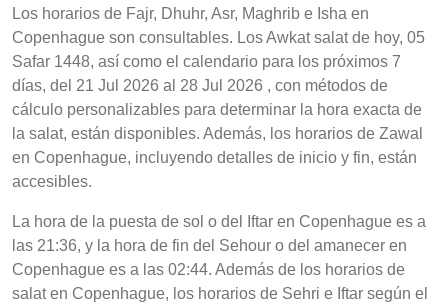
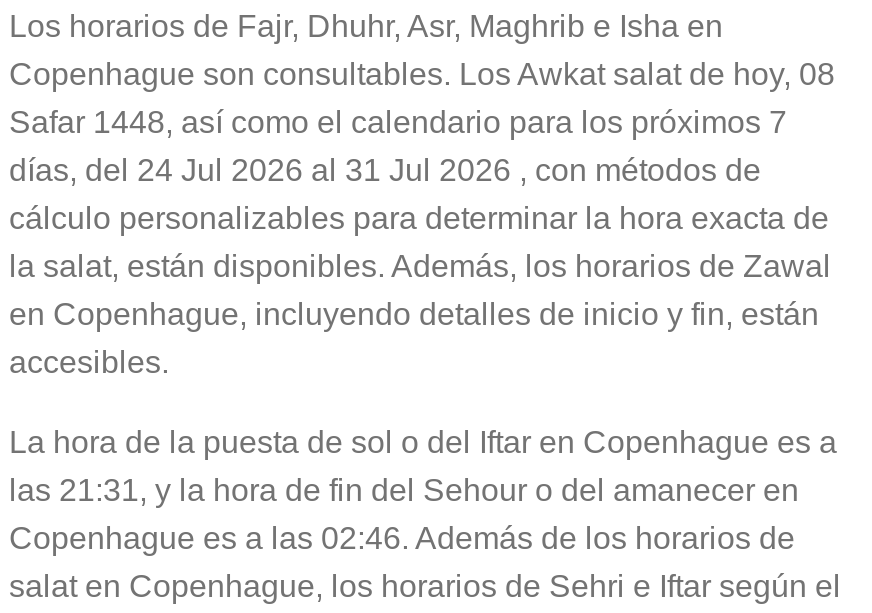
- Copenhague son consultables. Los Awkat salat de hoy, 05
+ Copenhague son consultables. Los Awkat salat de hoy, 08

- días, del 21 Jul 2026 al 28 Jul 2026 , con métodos de
+ días, del 24 Jul 2026 al 31 Jul 2026 , con métodos de

- las 21:36, y la hora de fin del Sehour o del amanecer en
+ las 21:31, y la hora de fin del Sehour o del amanecer en

- Copenhague es a las 02:44. Además de los horarios de
+ Copenhague es a las 02:46. Además de los horarios de
